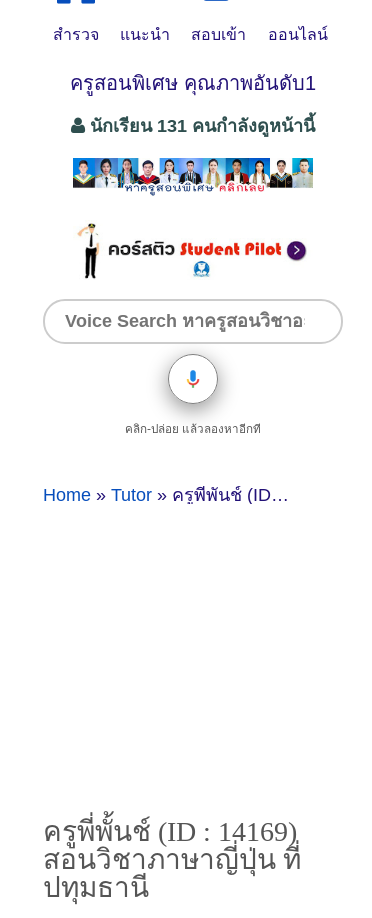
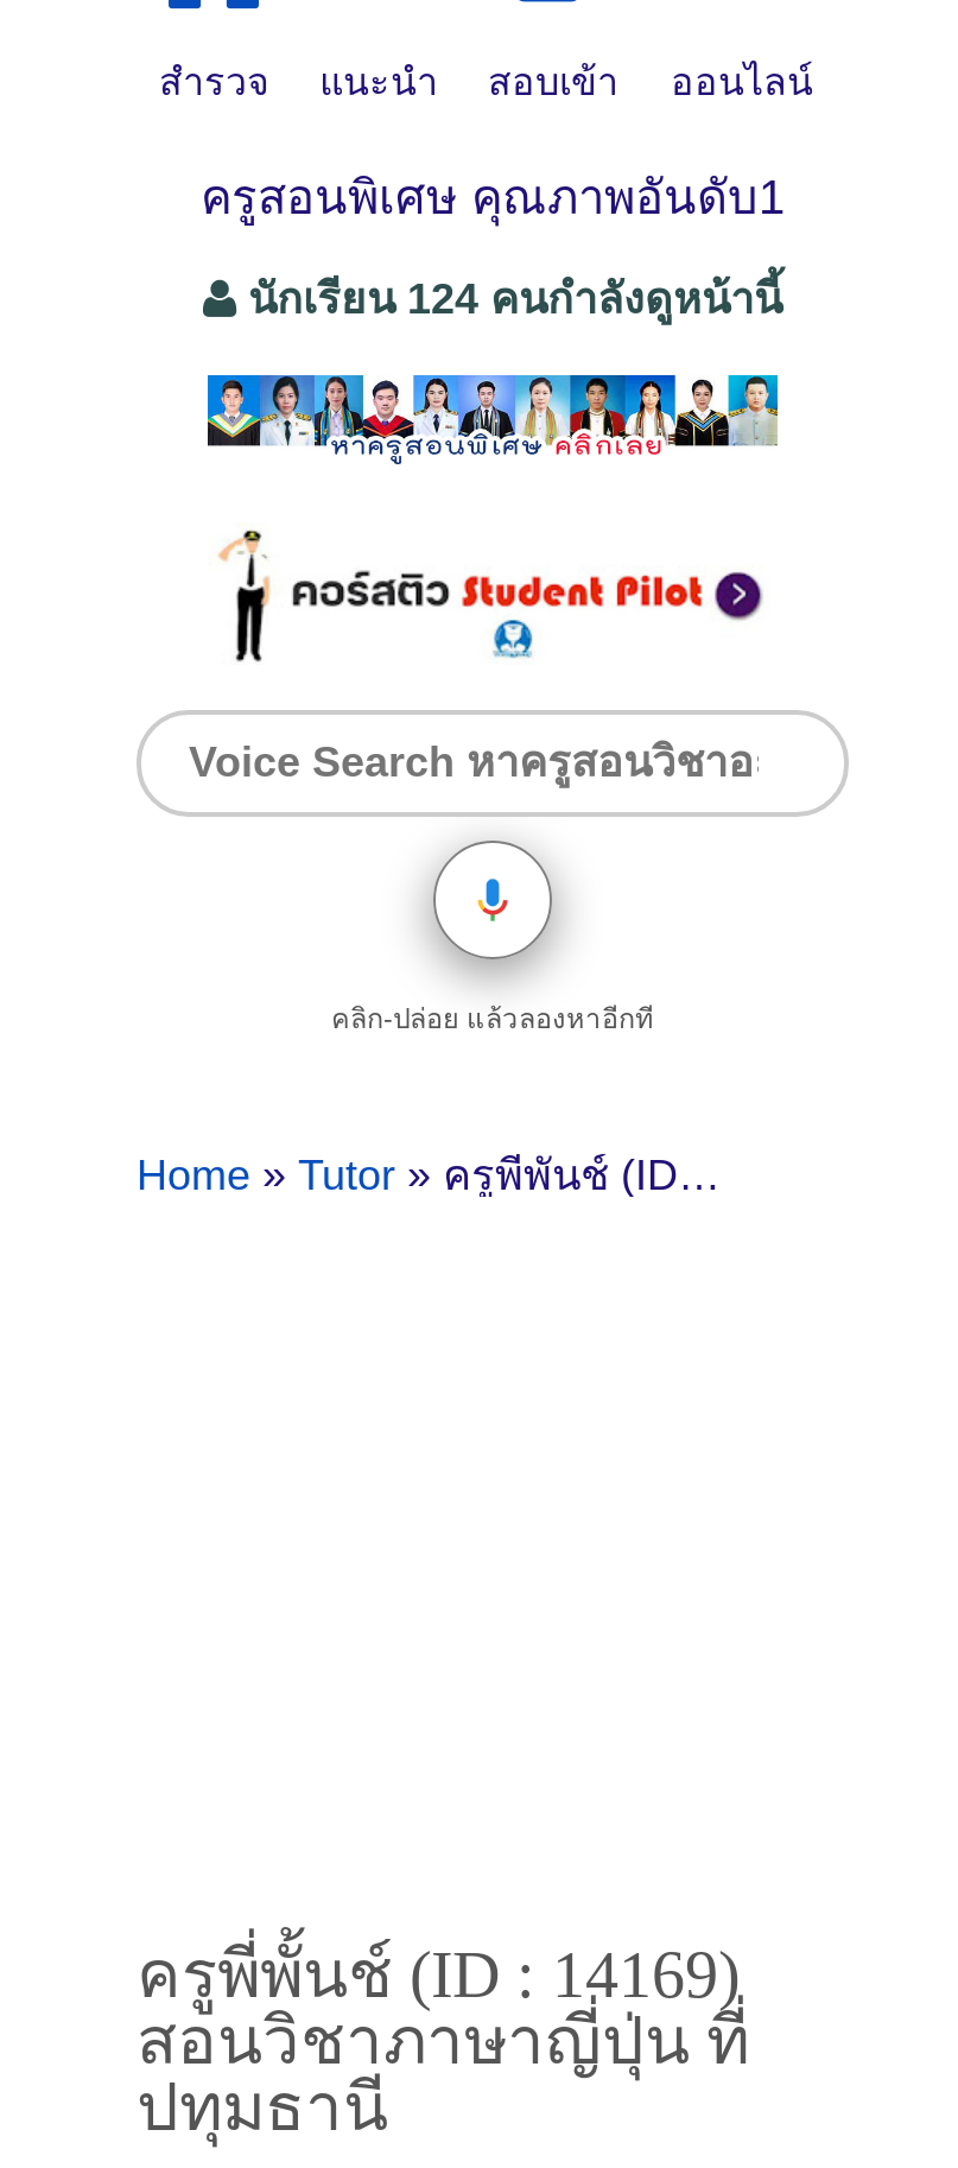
- นักเรียน 131 คนกำลังดูหน้านี้
+ นักเรียน 124 คนกำลังดูหน้านี้
